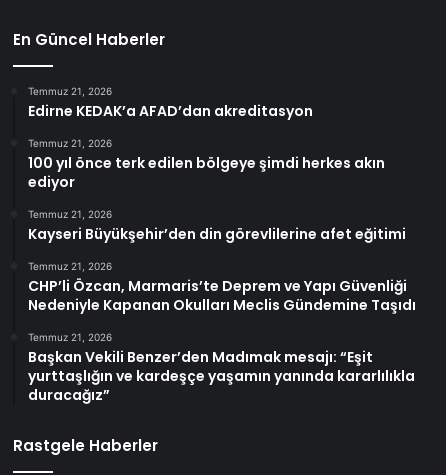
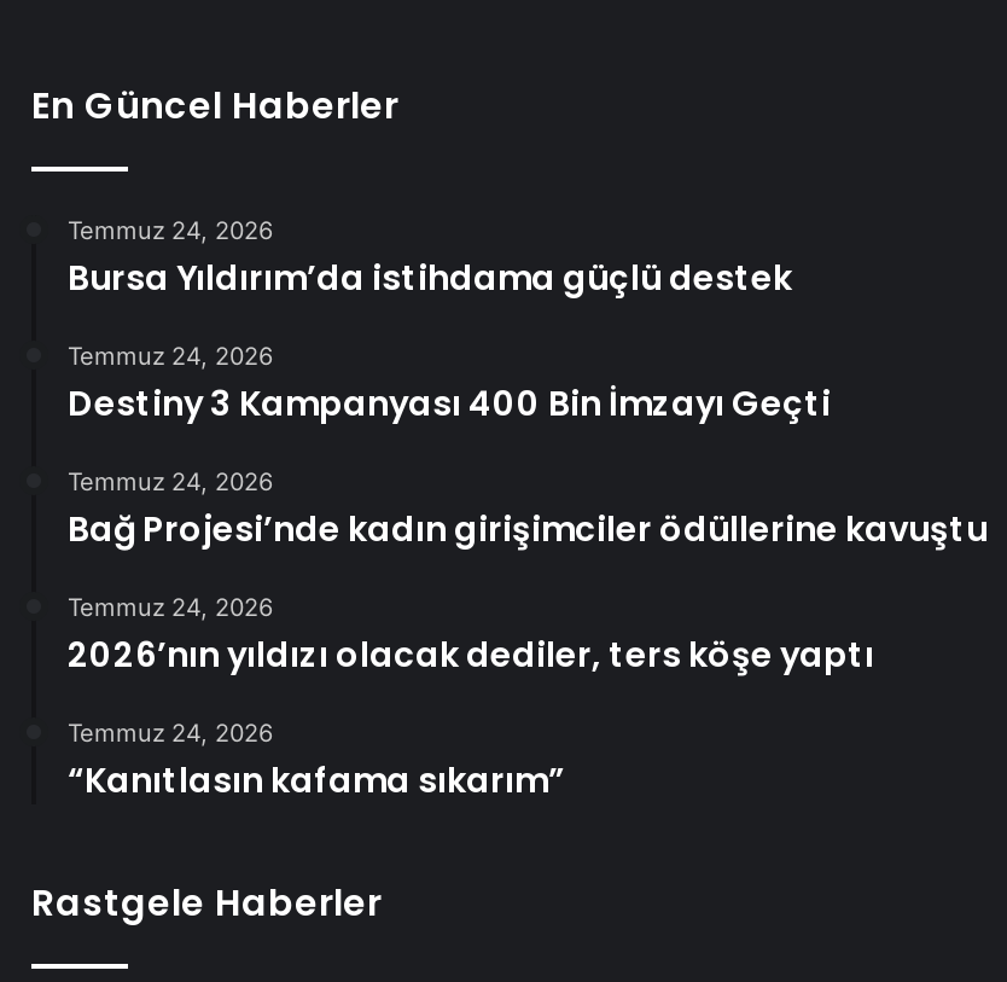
- Temmuz 21, 2026
- Edirne KEDAK’a AFAD’dan akreditasyon
+ Temmuz 24, 2026
+ Bursa Yıldırım’da istihdama güçlü destek

- Temmuz 21, 2026
- 100 yıl önce terk edilen bölgeye şimdi herkes akın
- ediyor
+ Temmuz 24, 2026
+ Destiny 3 Kampanyası 400 Bin İmzayı Geçti

- Temmuz 21, 2026
- Kayseri Büyükşehir’den din görevlilerine afet eğitimi
+ Temmuz 24, 2026
+ Bağ Projesi’nde kadın girişimciler ödüllerine kavuştu

- Temmuz 21, 2026
- CHP’li Özcan, Marmaris’te Deprem ve Yapı Güvenliği
- Nedeniyle Kapanan Okulları Meclis Gündemine Taşıdı
+ Temmuz 24, 2026
+ 2026’nın yıldızı olacak dediler, ters köşe yaptı

- Temmuz 21, 2026
- Başkan Vekili Benzer’den Madımak mesajı: “Eşit
- yurttaşlığın ve kardeşçe yaşamın yanında kararlılıkla
- duracağız”
+ Temmuz 24, 2026
+ “Kanıtlasın kafama sıkarım”
